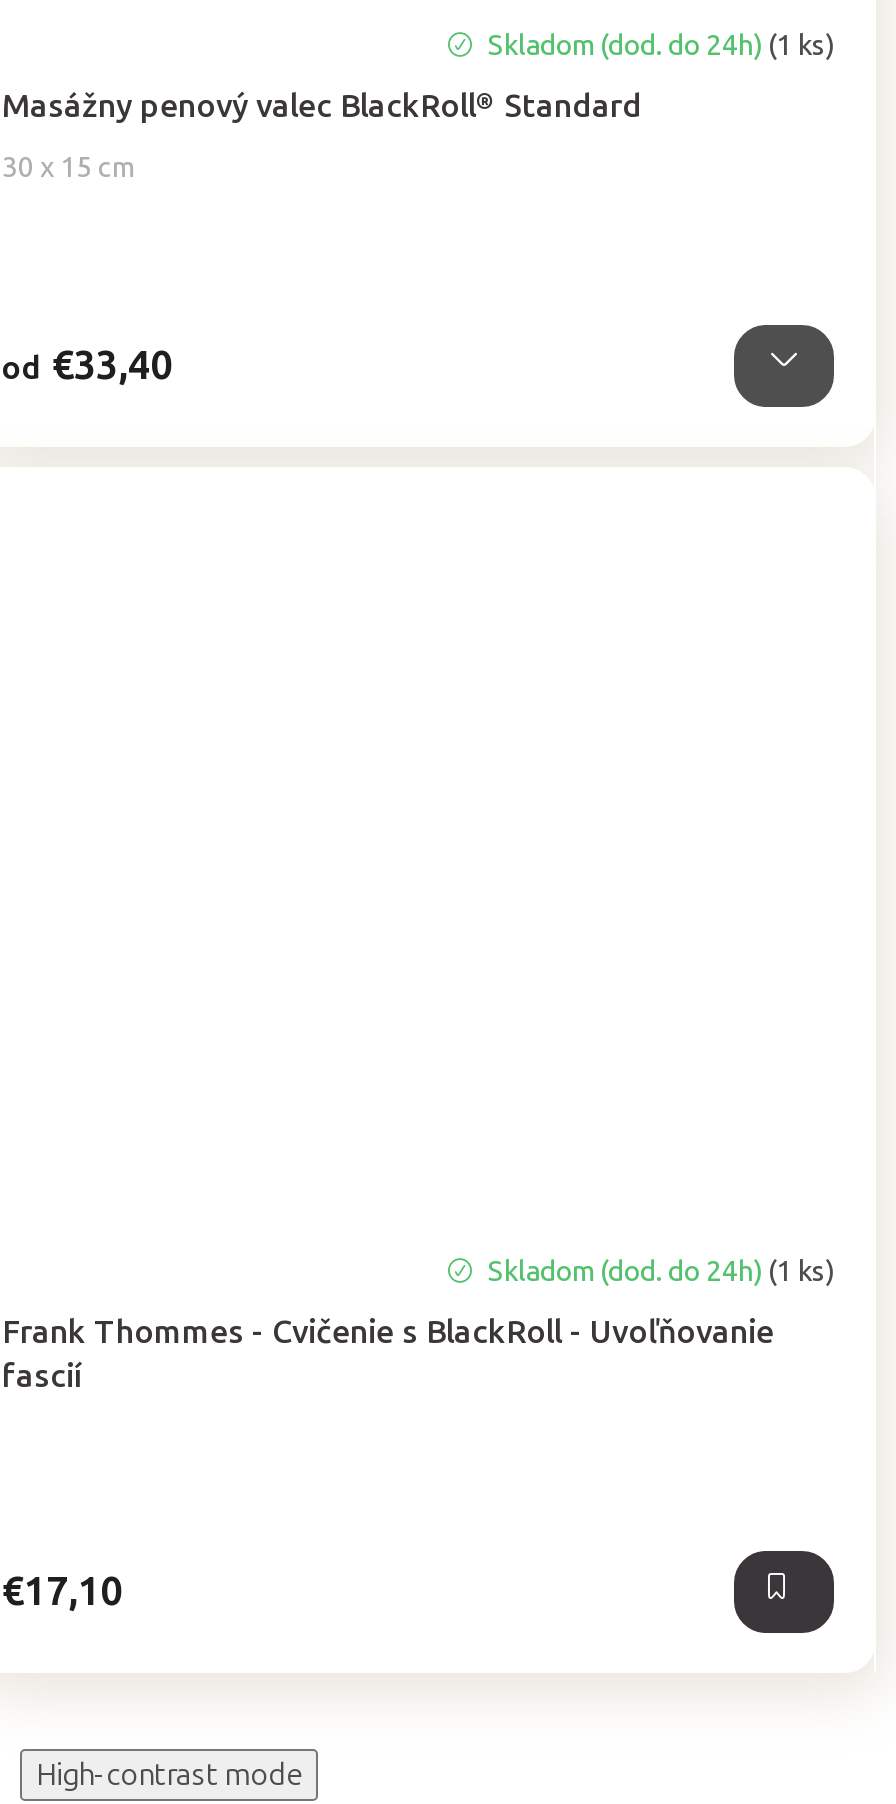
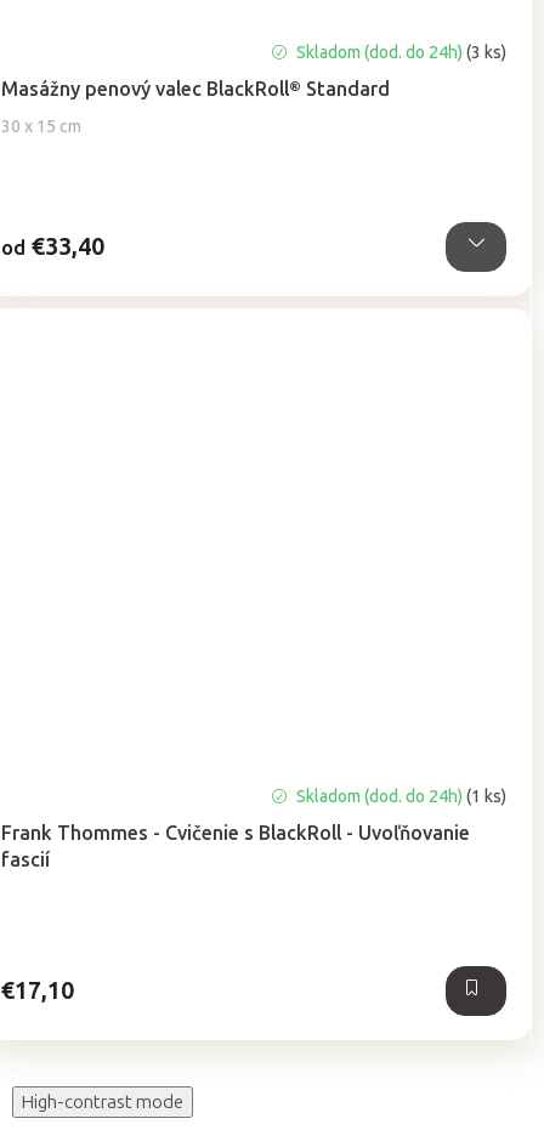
- Skladom (dod. do 24h) (1 ks)
+ Skladom (dod. do 24h) (3 ks)
